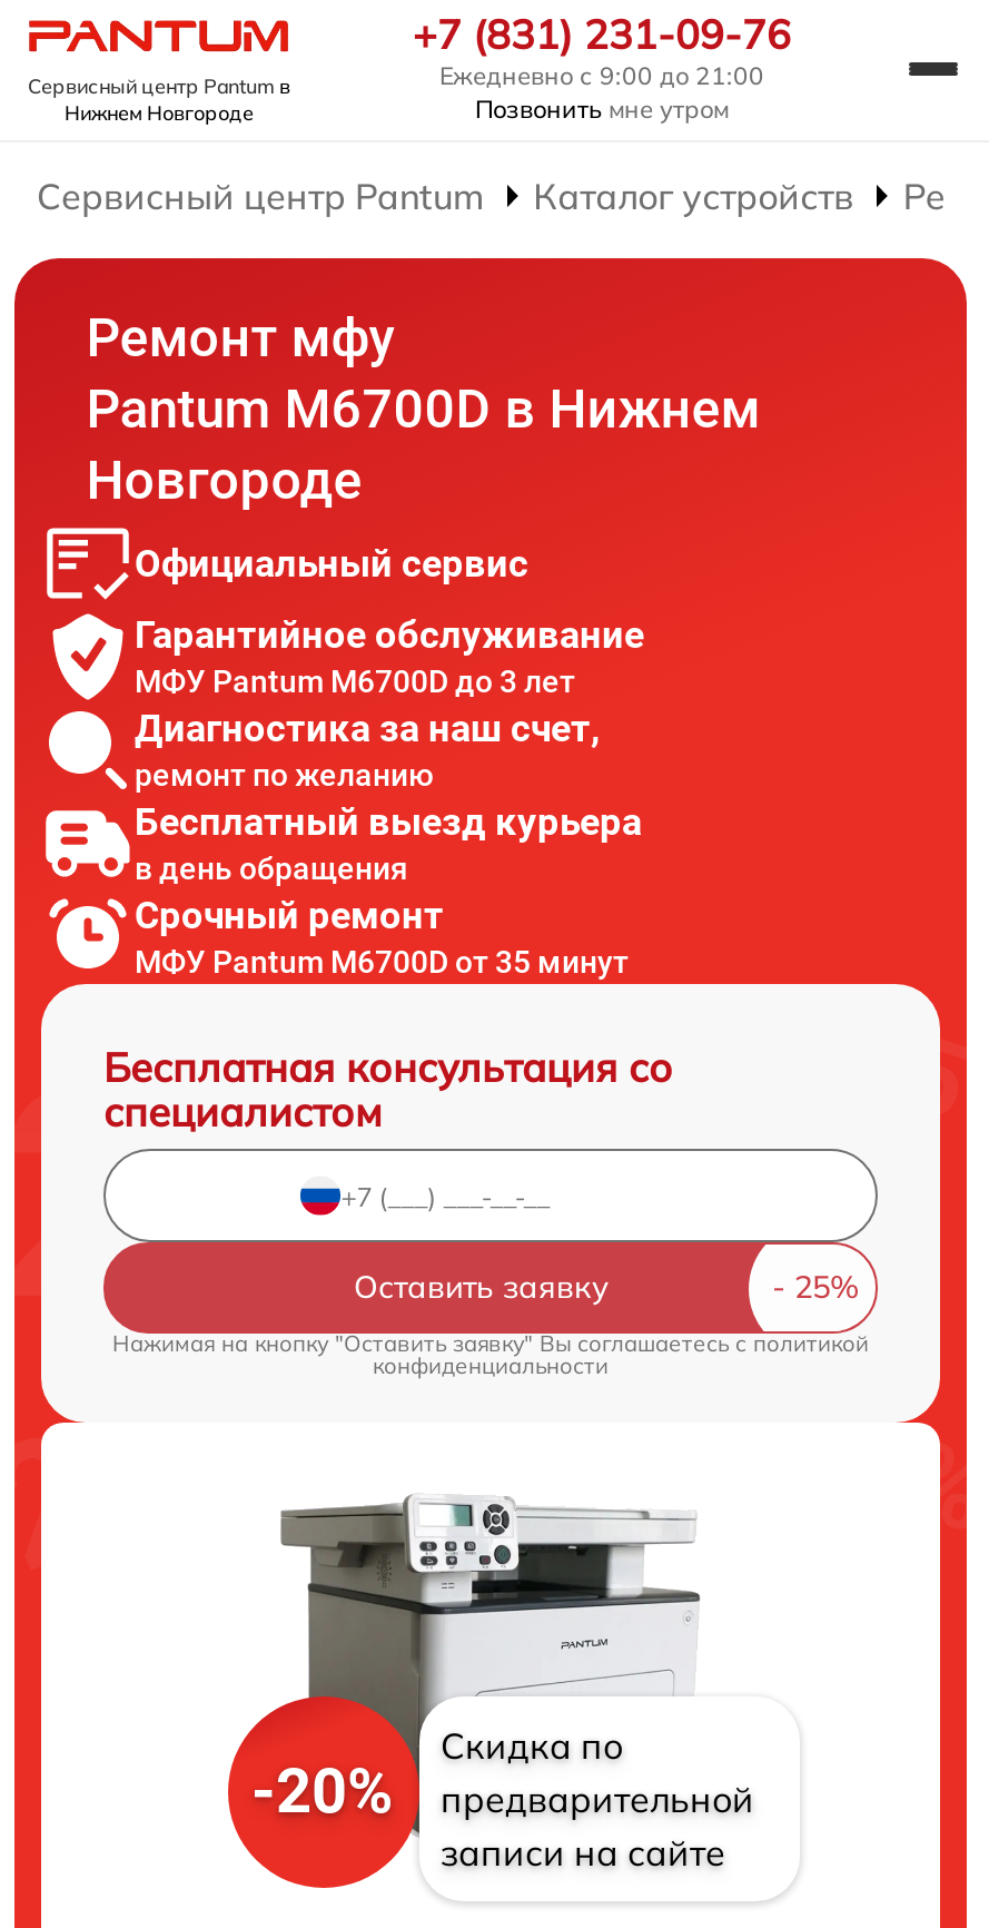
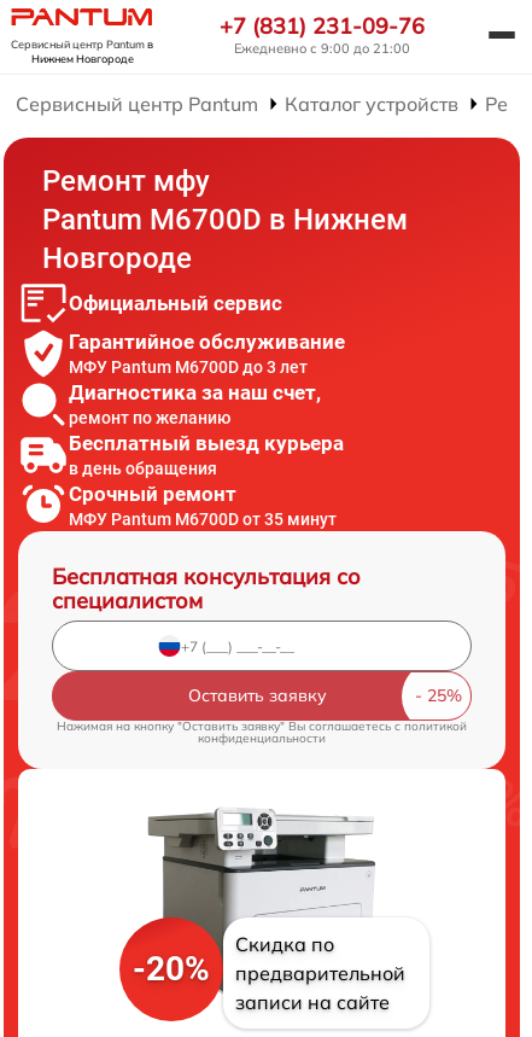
- Позвонить мне утром
